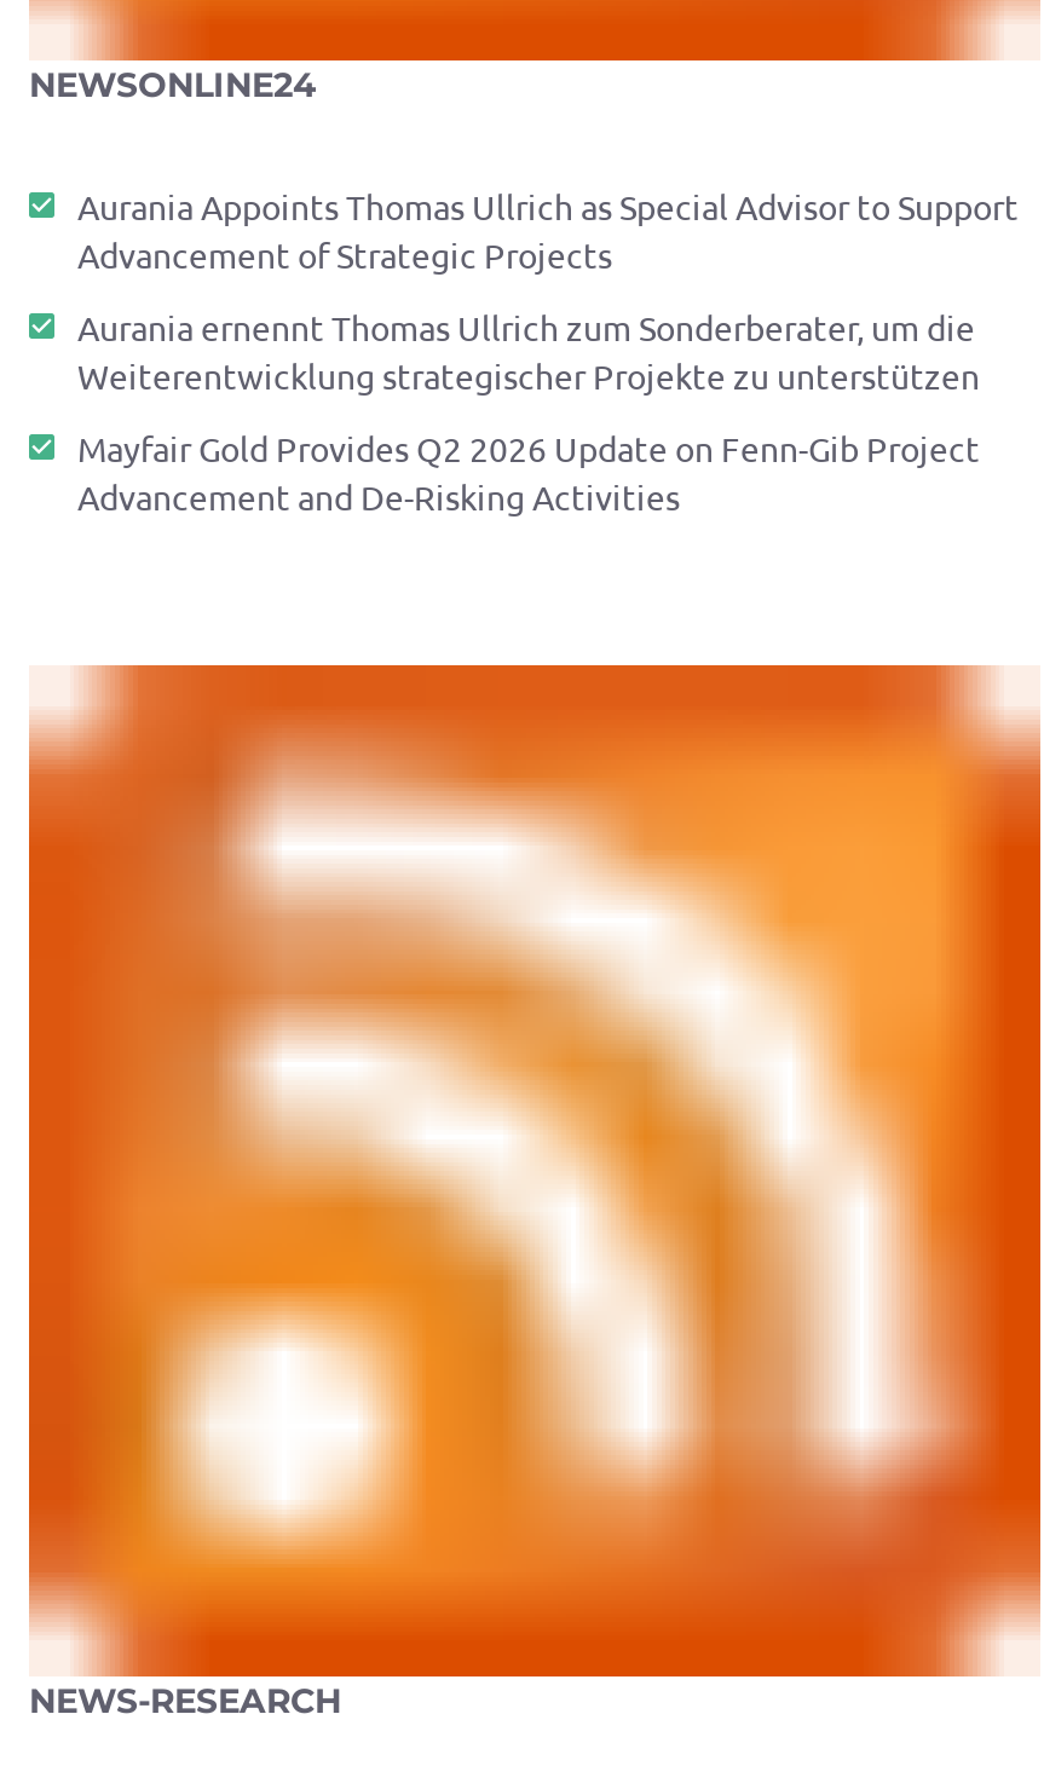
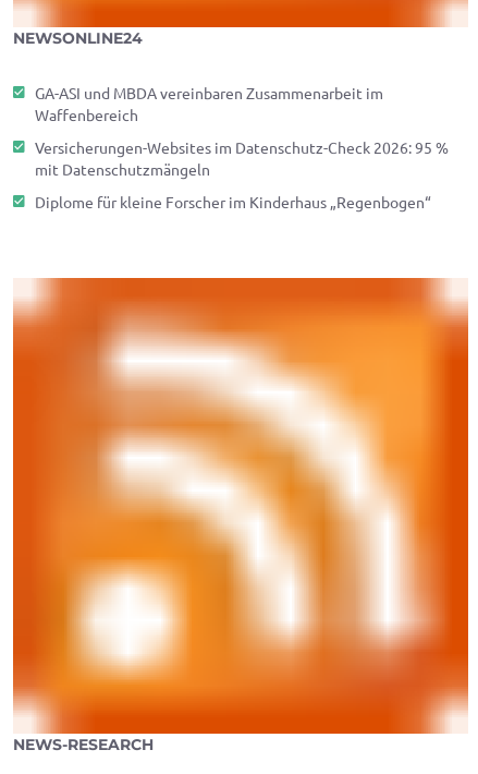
- Aurania Appoints Thomas Ullrich as Special Advisor to Support
- Advancement of Strategic Projects
+ GA-ASI und MBDA vereinbaren Zusammenarbeit im
+ Waffenbereich

- Aurania ernennt Thomas Ullrich zum Sonderberater, um die
- Weiterentwicklung strategischer Projekte zu unterstützen
+ Versicherungen-Websites im Datenschutz-Check 2026: 95 %
+ mit Datenschutzmängeln

- Mayfair Gold Provides Q2 2026 Update on Fenn-Gib Project
- Advancement and De-Risking Activities
+ Diplome für kleine Forscher im Kinderhaus „Regenbogen“
